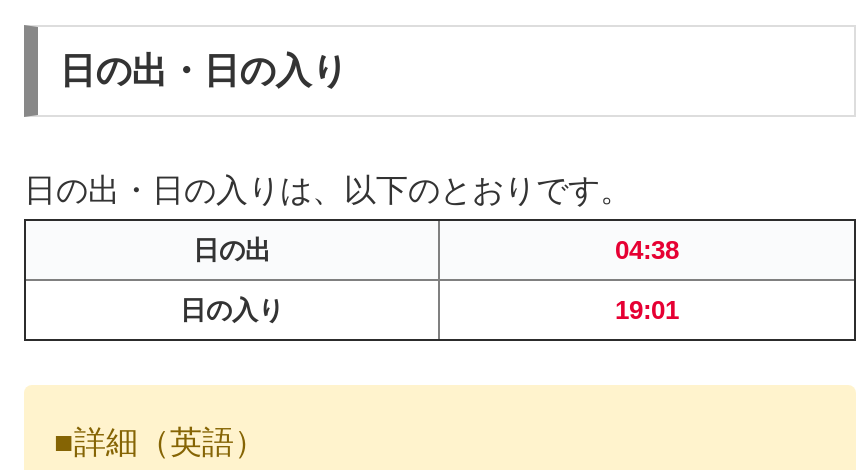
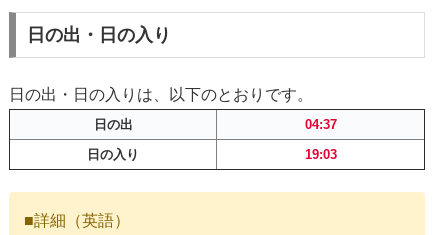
- 04:38
+ 04:37

- 19:01
+ 19:03
